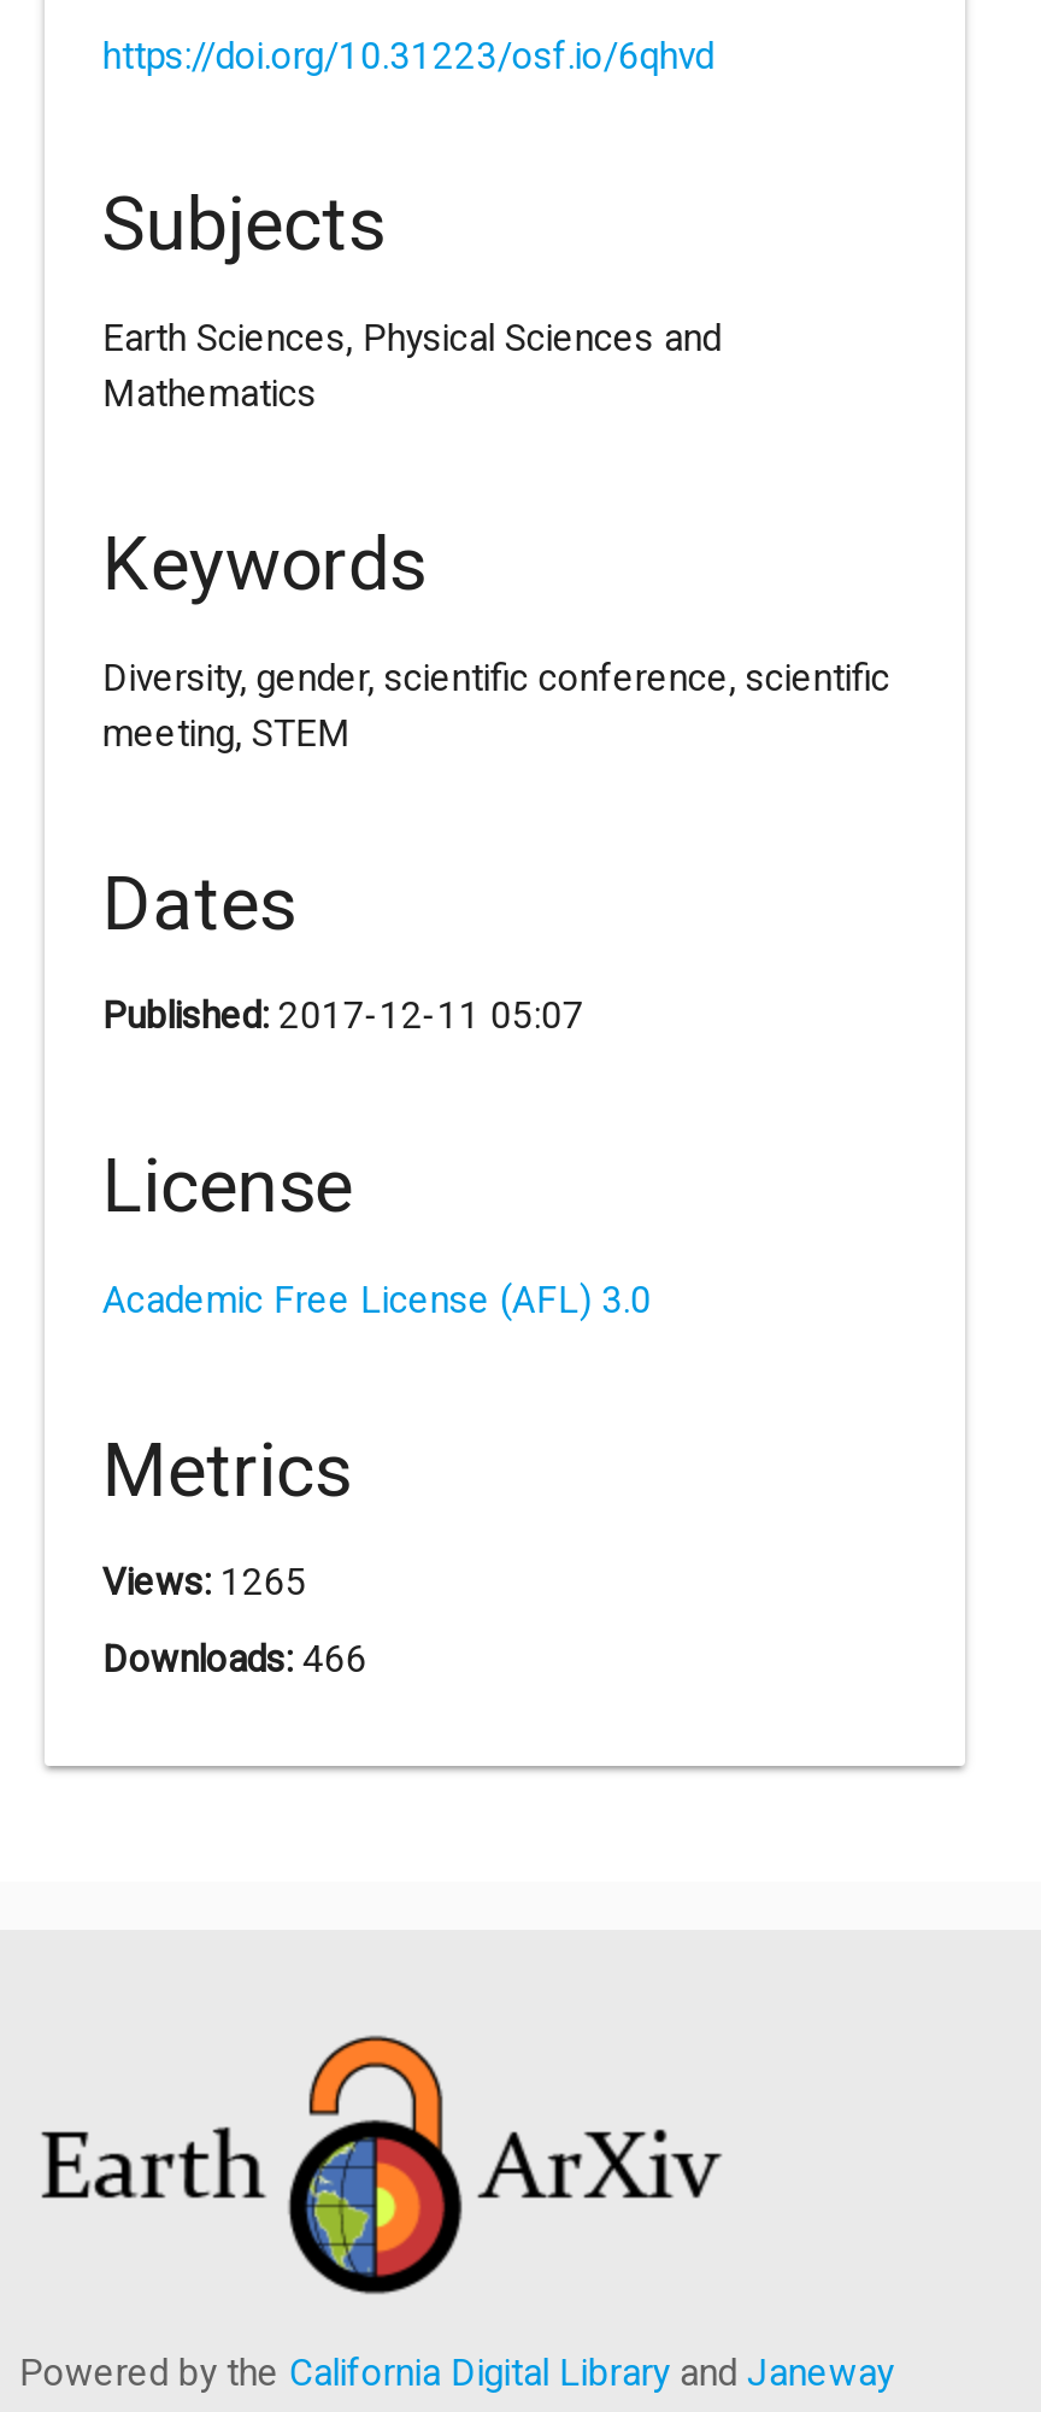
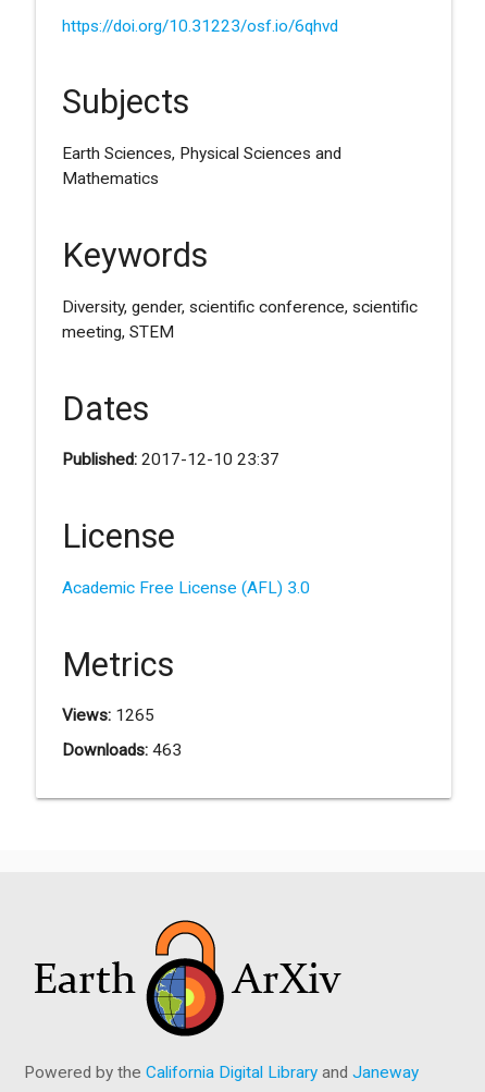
- Published: 2017-12-11 05:07
+ Published: 2017-12-10 23:37

- Downloads: 466
+ Downloads: 463
